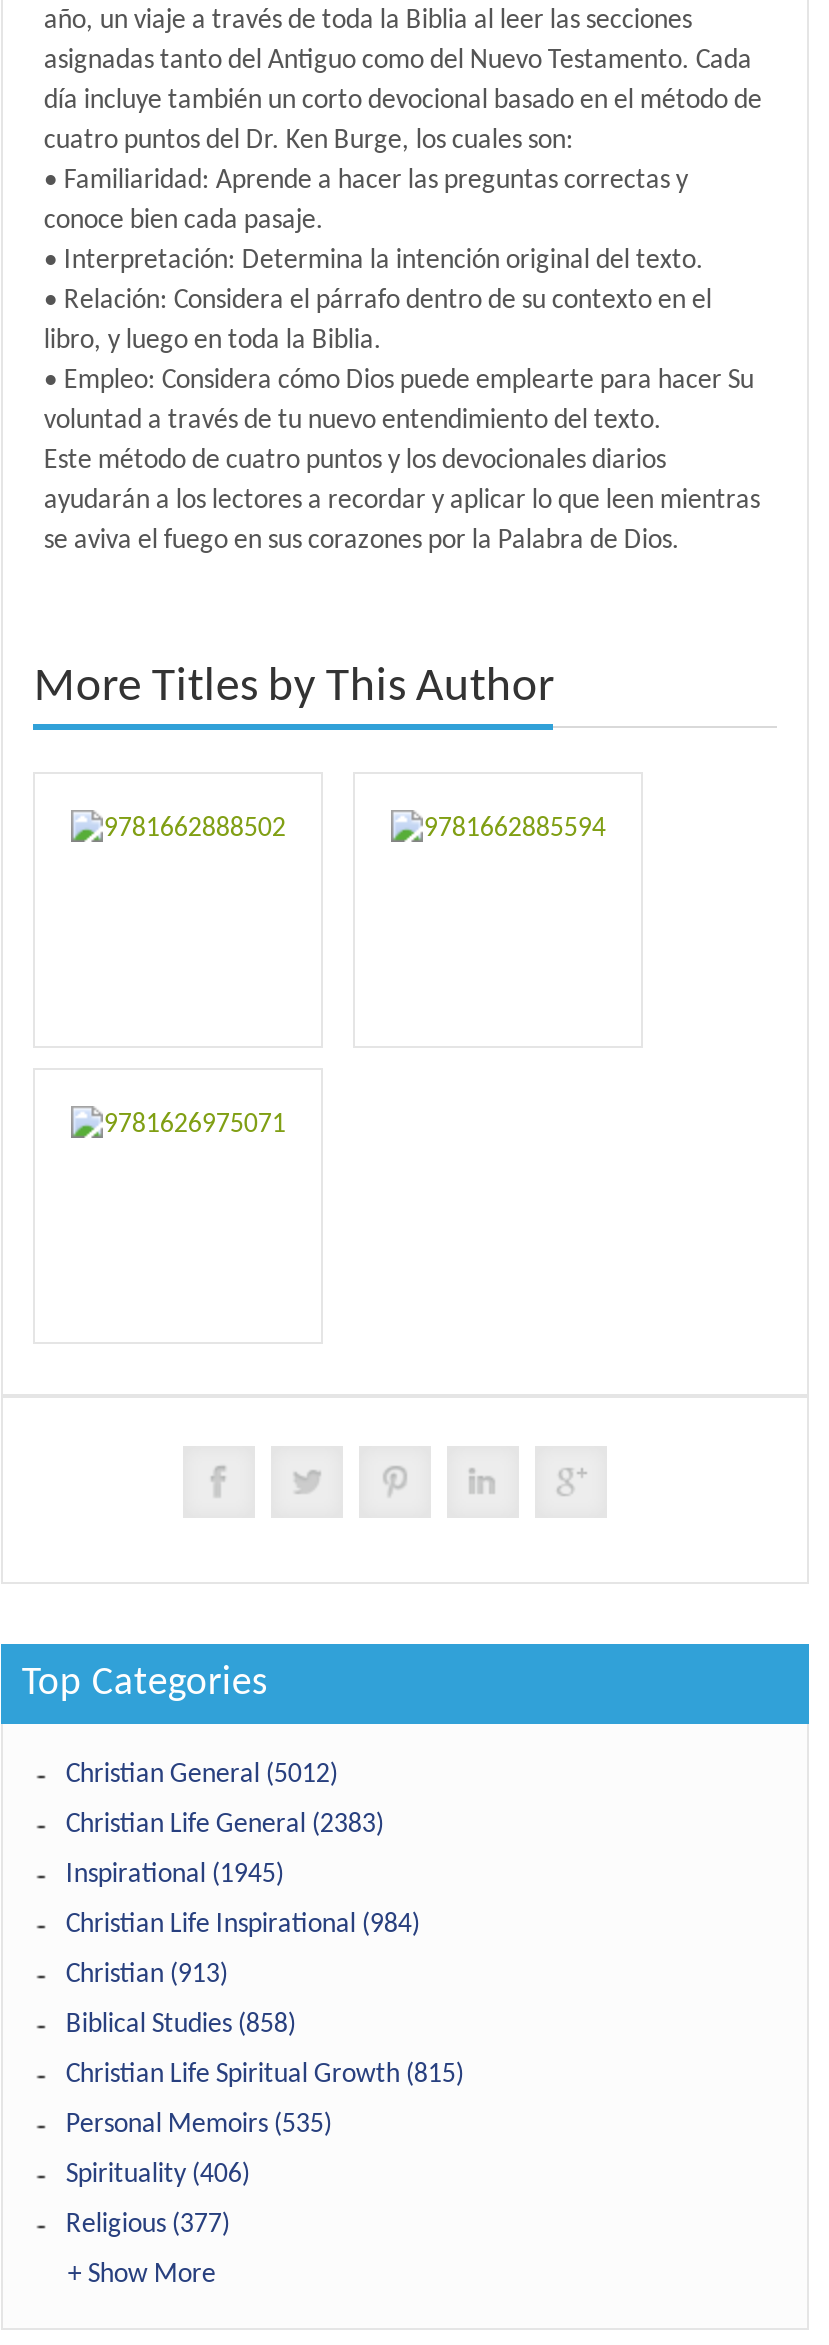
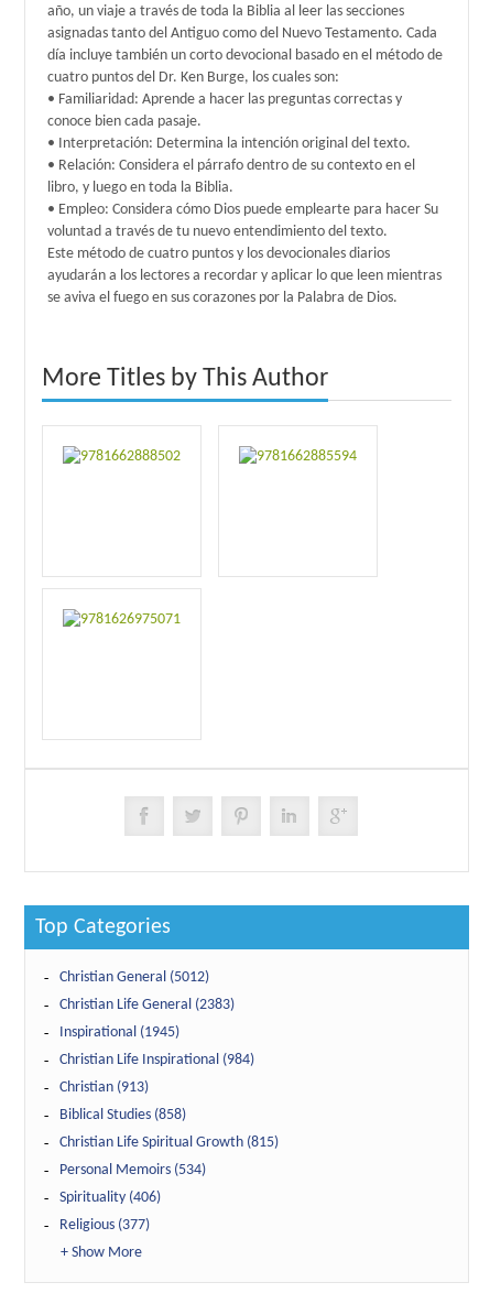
- Personal Memoirs (535)
+ Personal Memoirs (534)
